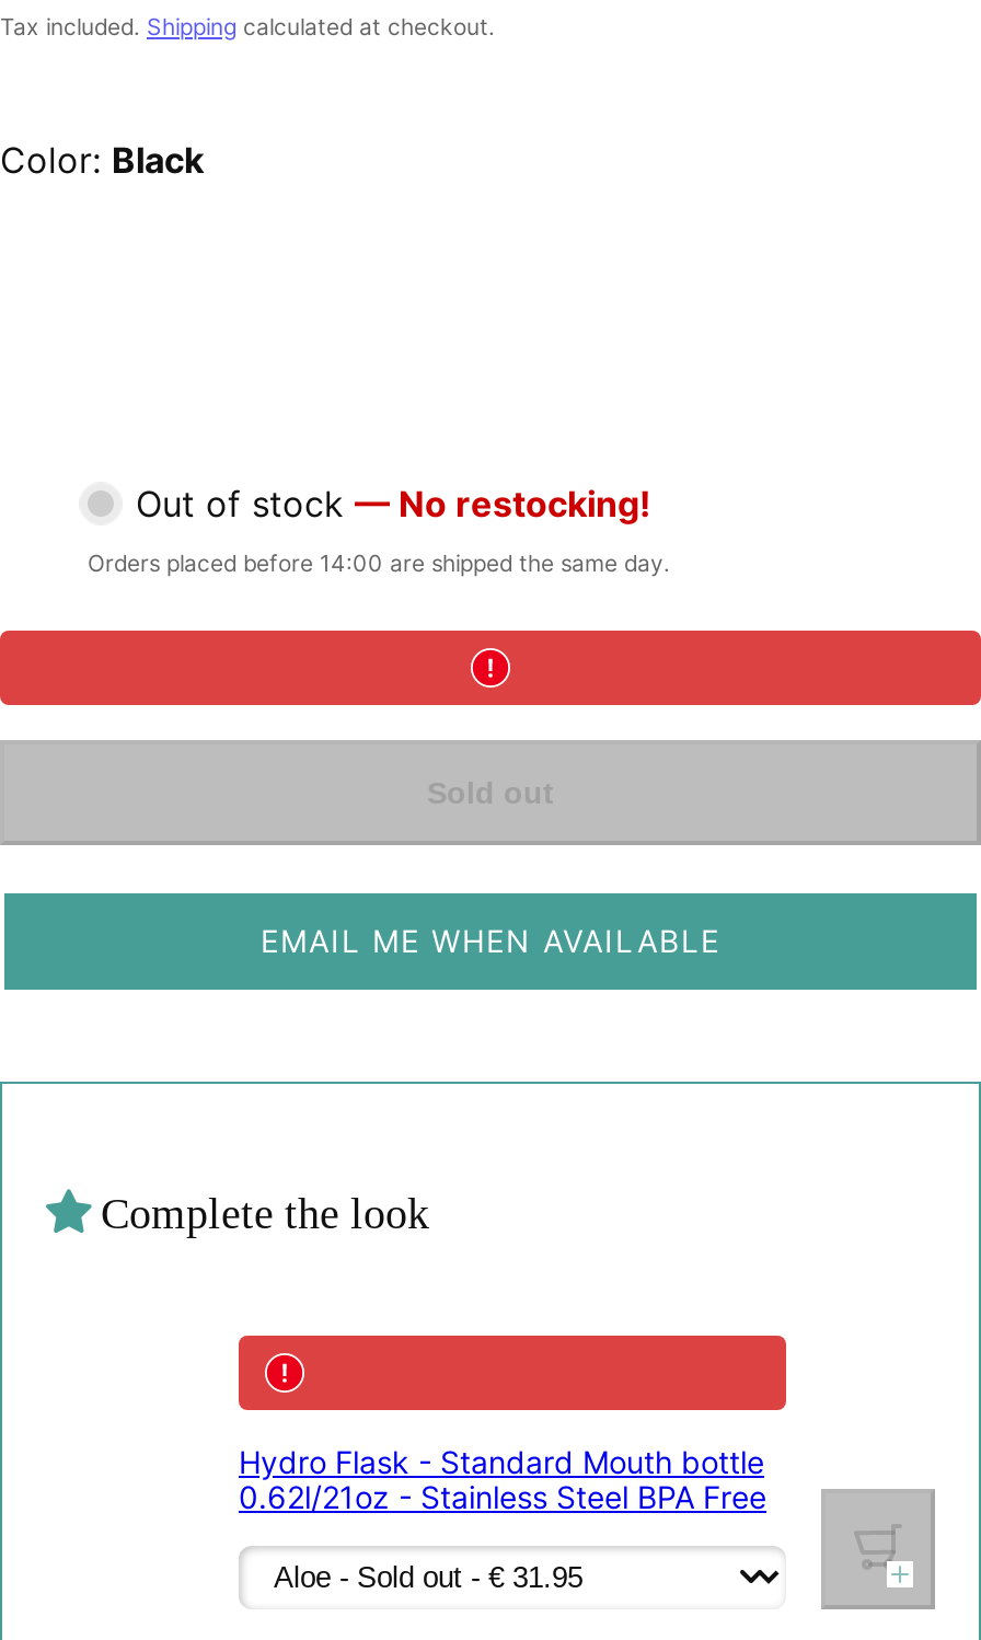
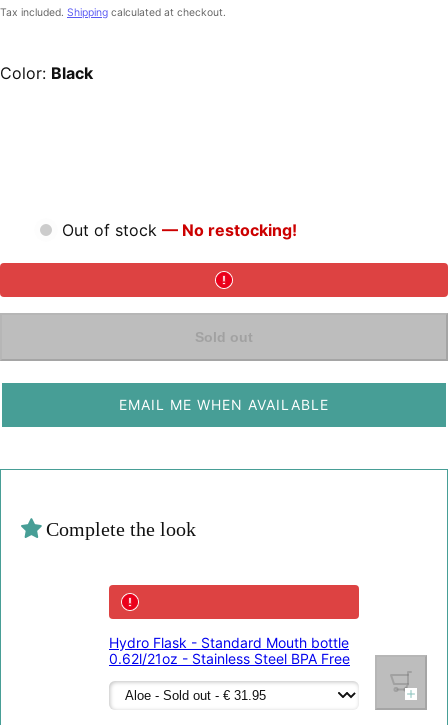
- Orders placed before 14:00 are shipped the same day.
